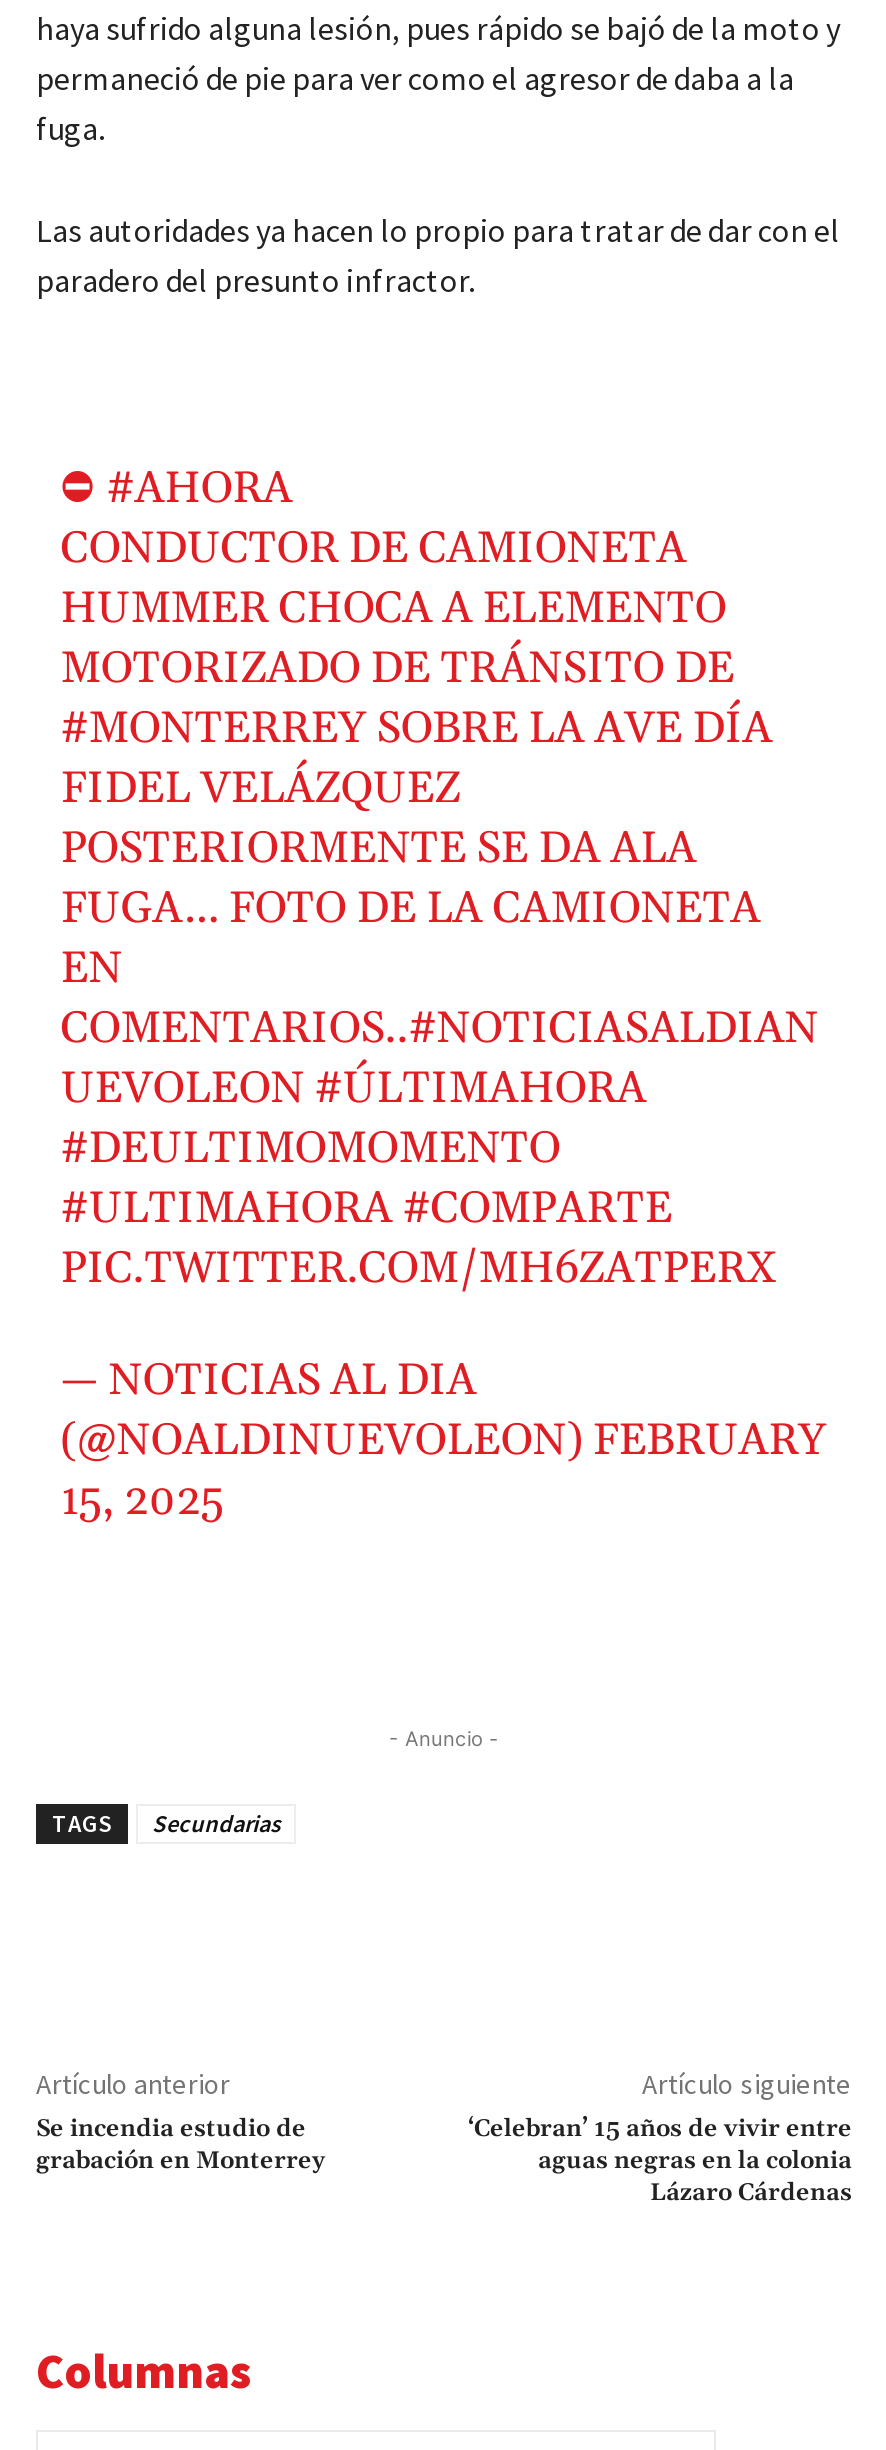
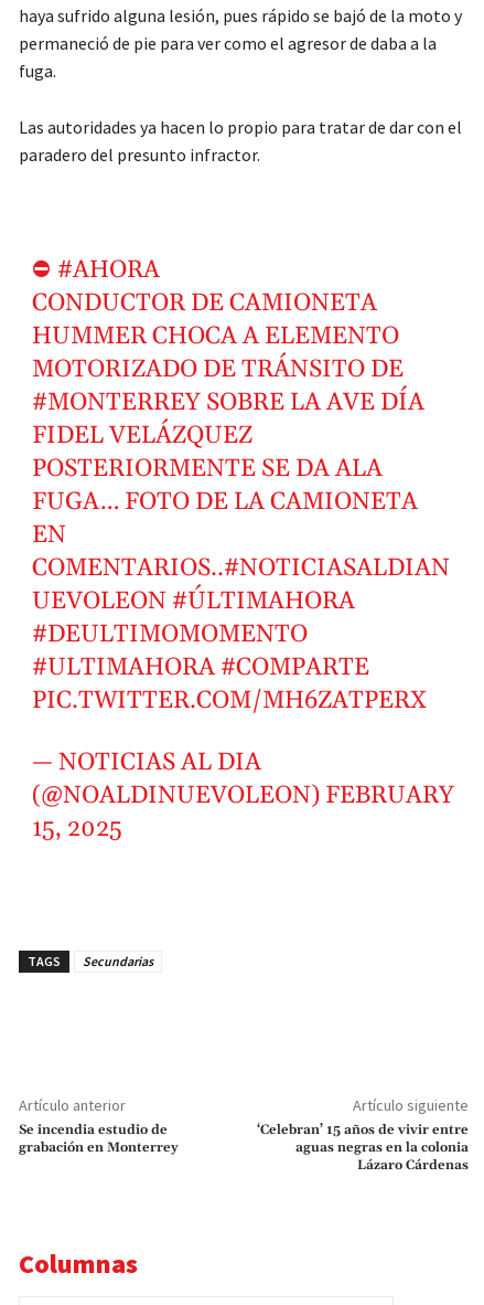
- - Anuncio -
